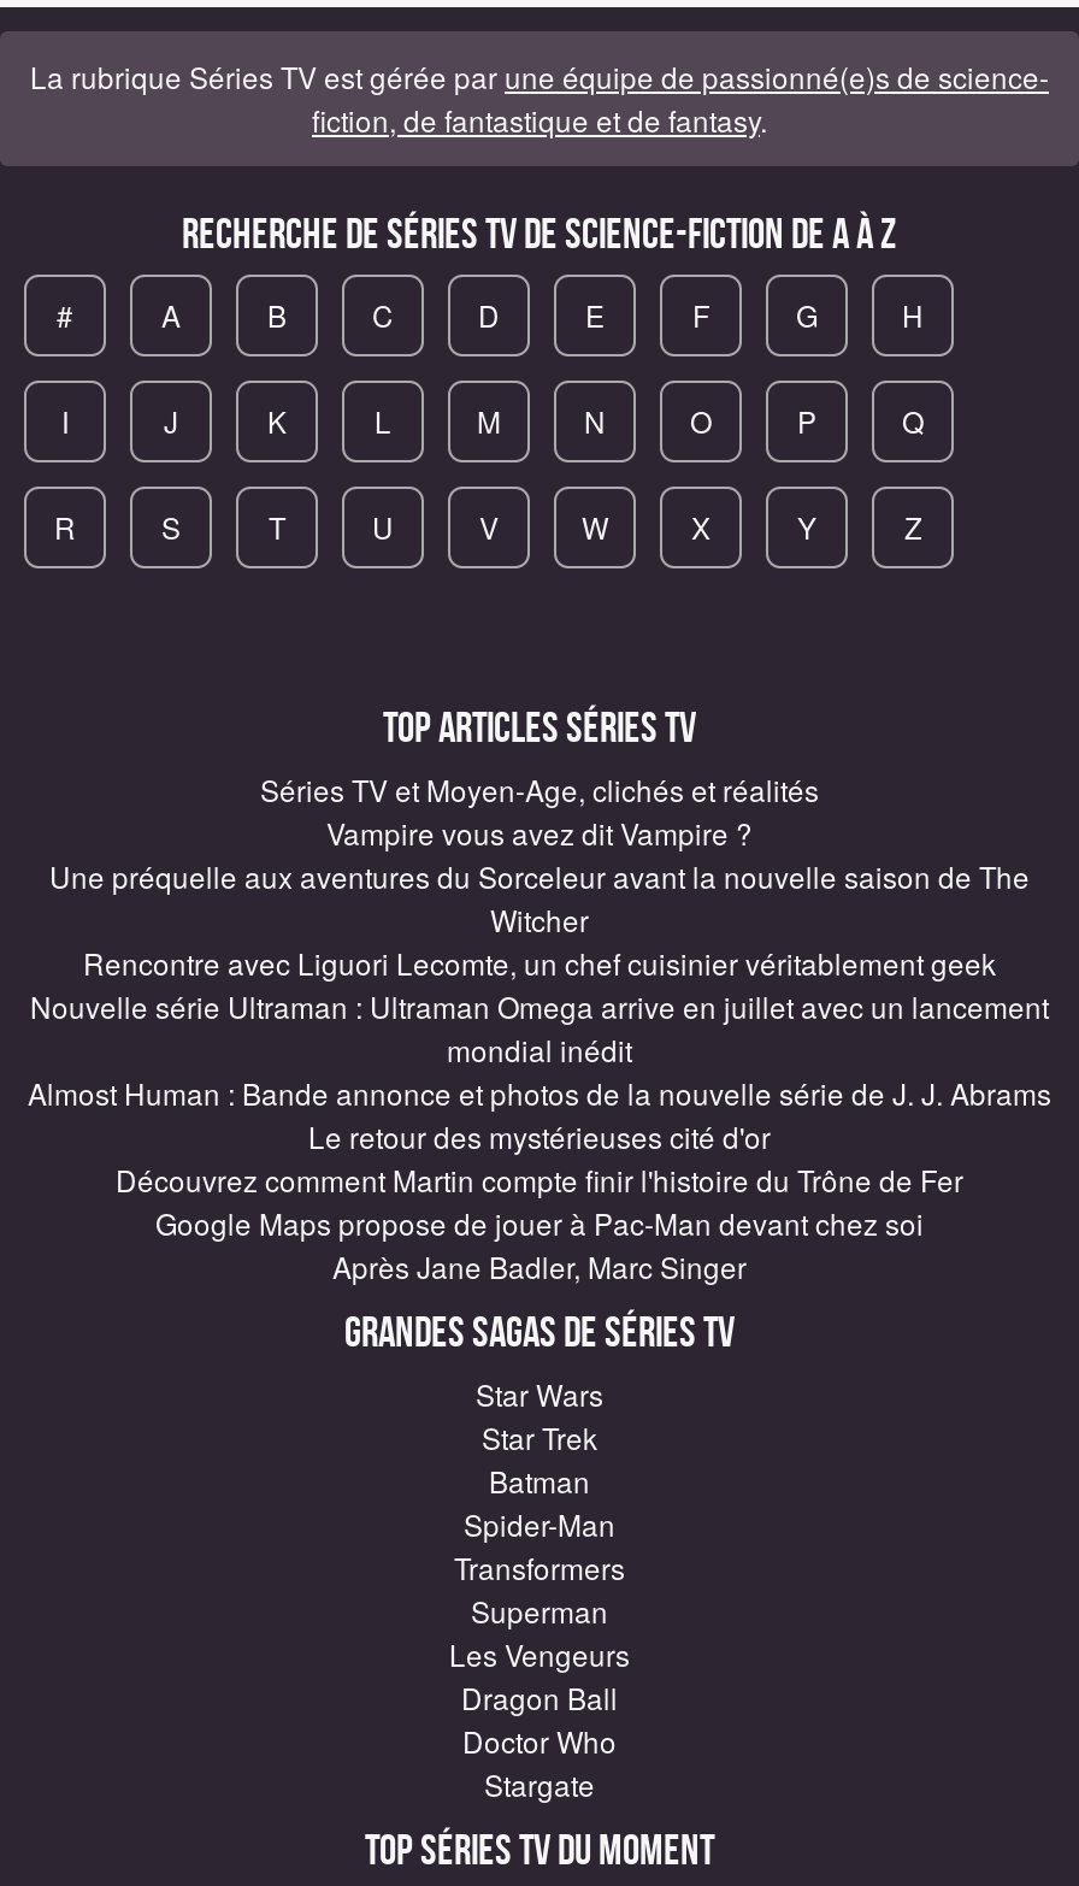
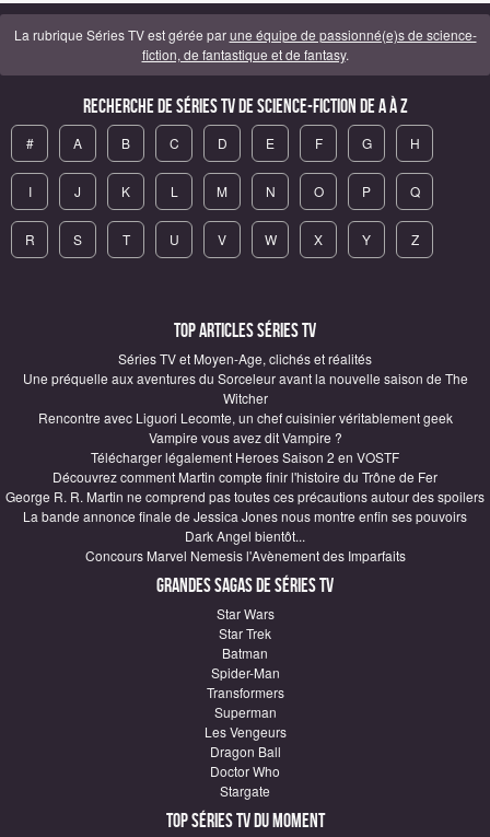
moved down: Vampire vous avez dit Vampire ?

- Nouvelle série Ultraman : Ultraman Omega arrive en juillet avec un lancement
- mondial inédit
- Almost Human : Bande annonce et photos de la nouvelle série de J. J. Abrams
- Le retour des mystérieuses cité d'or
+ Télécharger légalement Heroes Saison 2 en VOSTF

moved up: Découvrez comment Martin compte finir l'histoire du Trône de Fer

- Google Maps propose de jouer à Pac-Man devant chez soi
- Après Jane Badler, Marc Singer
+ George R. R. Martin ne comprend pas toutes ces précautions autour des spoilers
+ La bande annonce finale de Jessica Jones nous montre enfin ses pouvoirs
+ Dark Angel bientôt...
+ Concours Marvel Nemesis l'Avènement des Imparfaits
